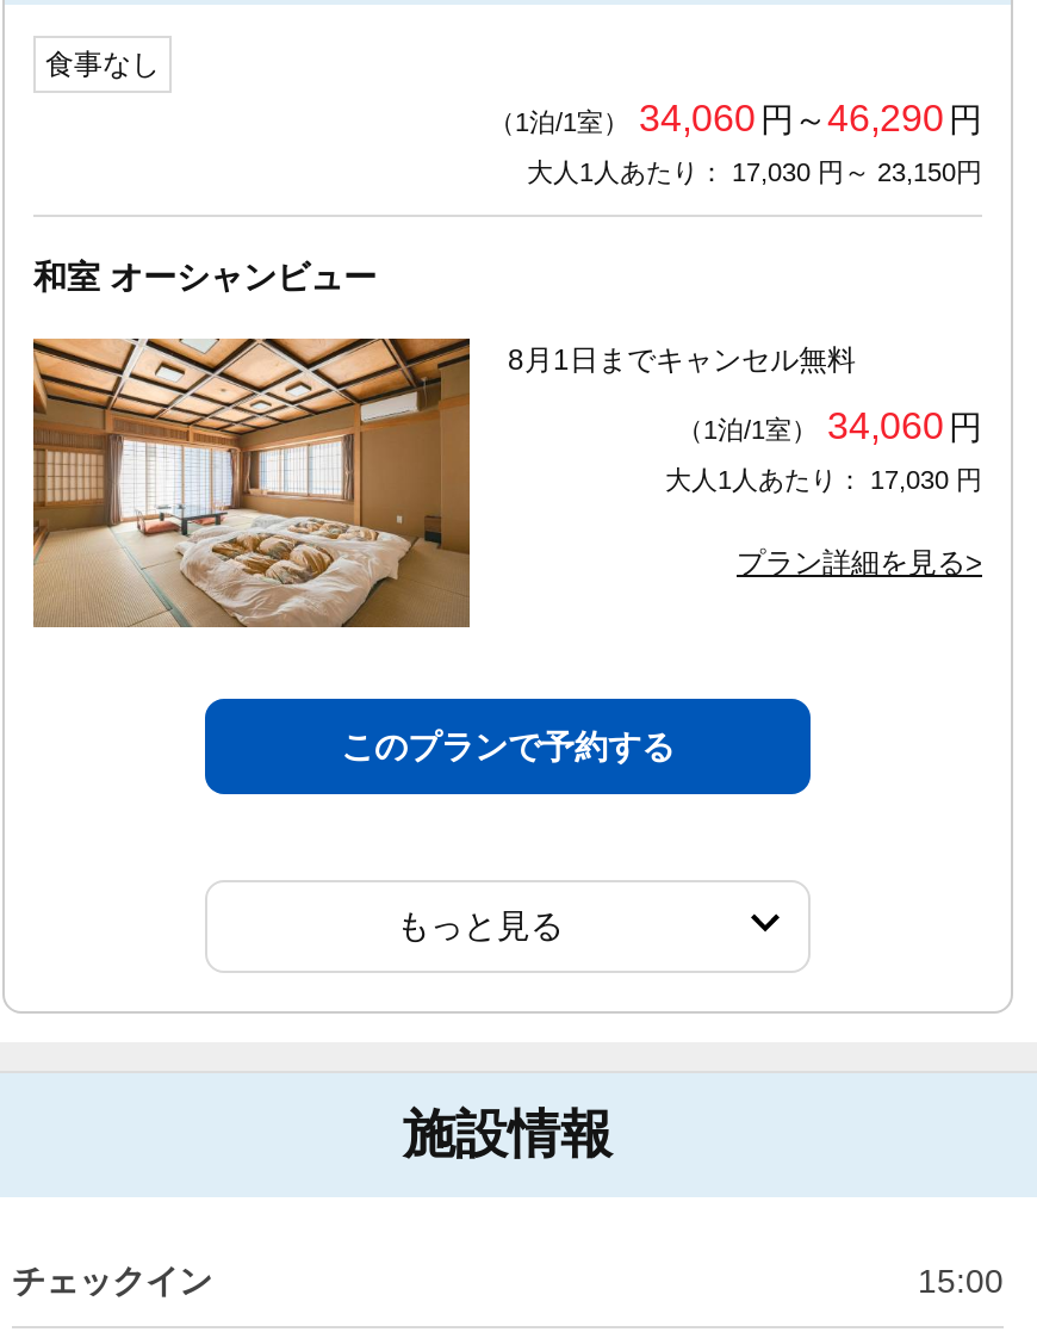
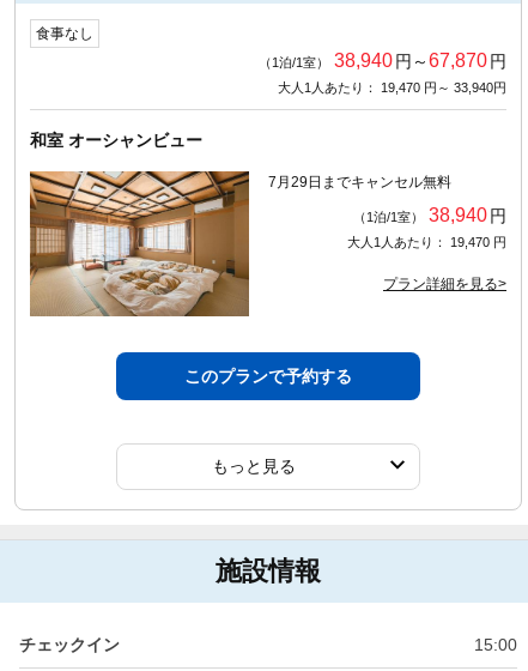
- （1泊/1室） 34,060 円～46,290 円
+ （1泊/1室） 38,940 円～67,870 円

- 大人1人あたり： 17,030 円～ 23,150円
+ 大人1人あたり： 19,470 円～ 33,940円

- 8月1日までキャンセル無料
+ 7月29日までキャンセル無料

- （1泊/1室） 34,060 円
+ （1泊/1室） 38,940 円

- 大人1人あたり： 17,030 円
+ 大人1人あたり： 19,470 円
